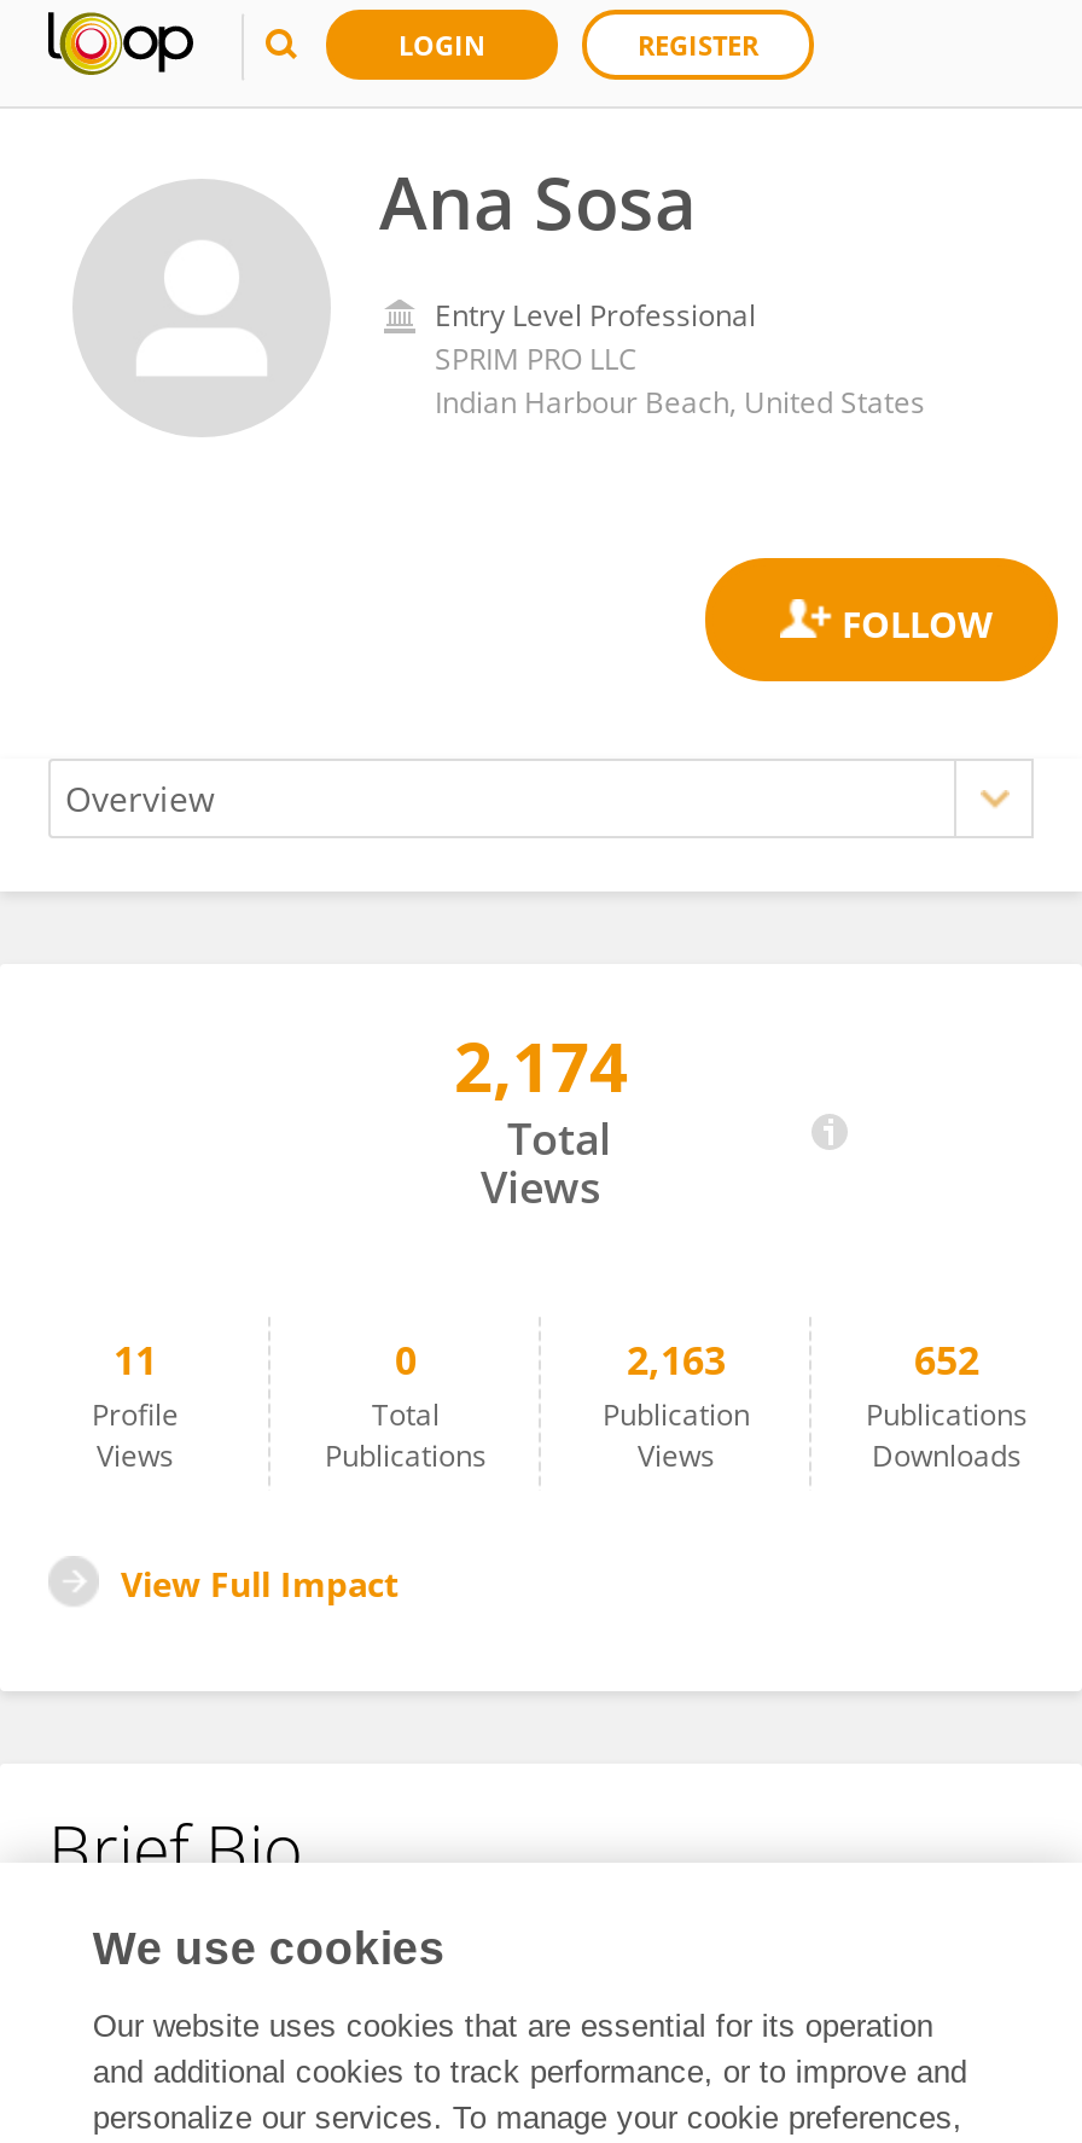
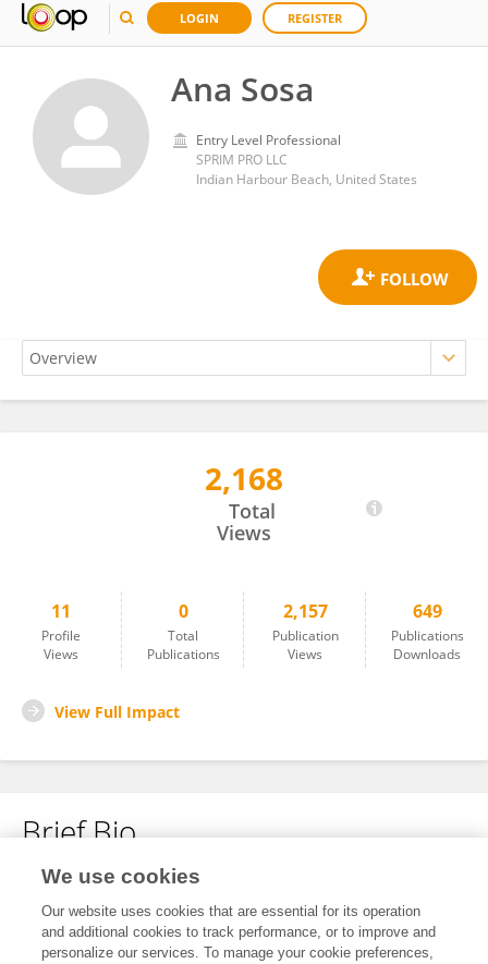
- 2,174
+ 2,168

- 2,163
+ 2,157

- 652
+ 649
